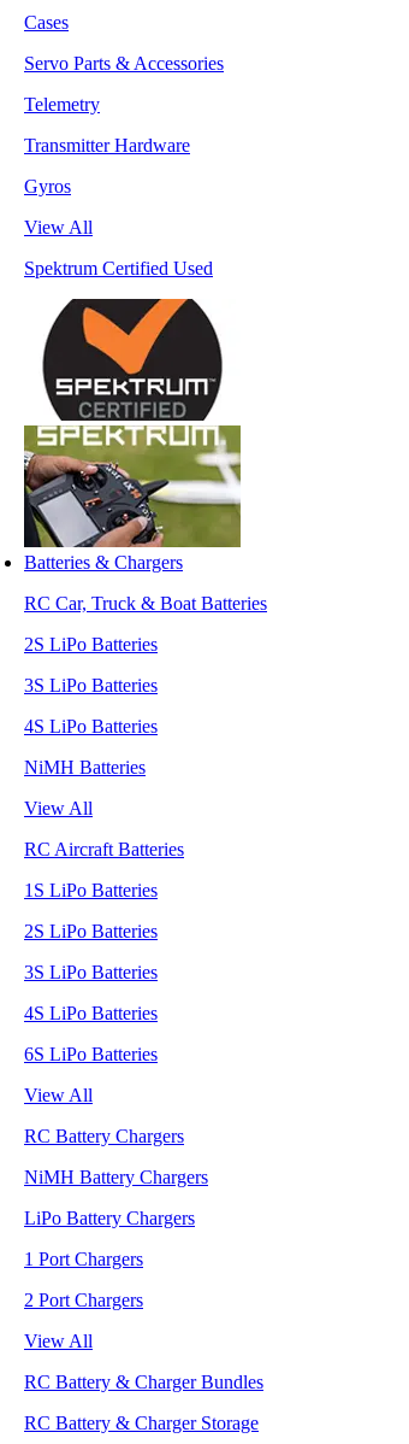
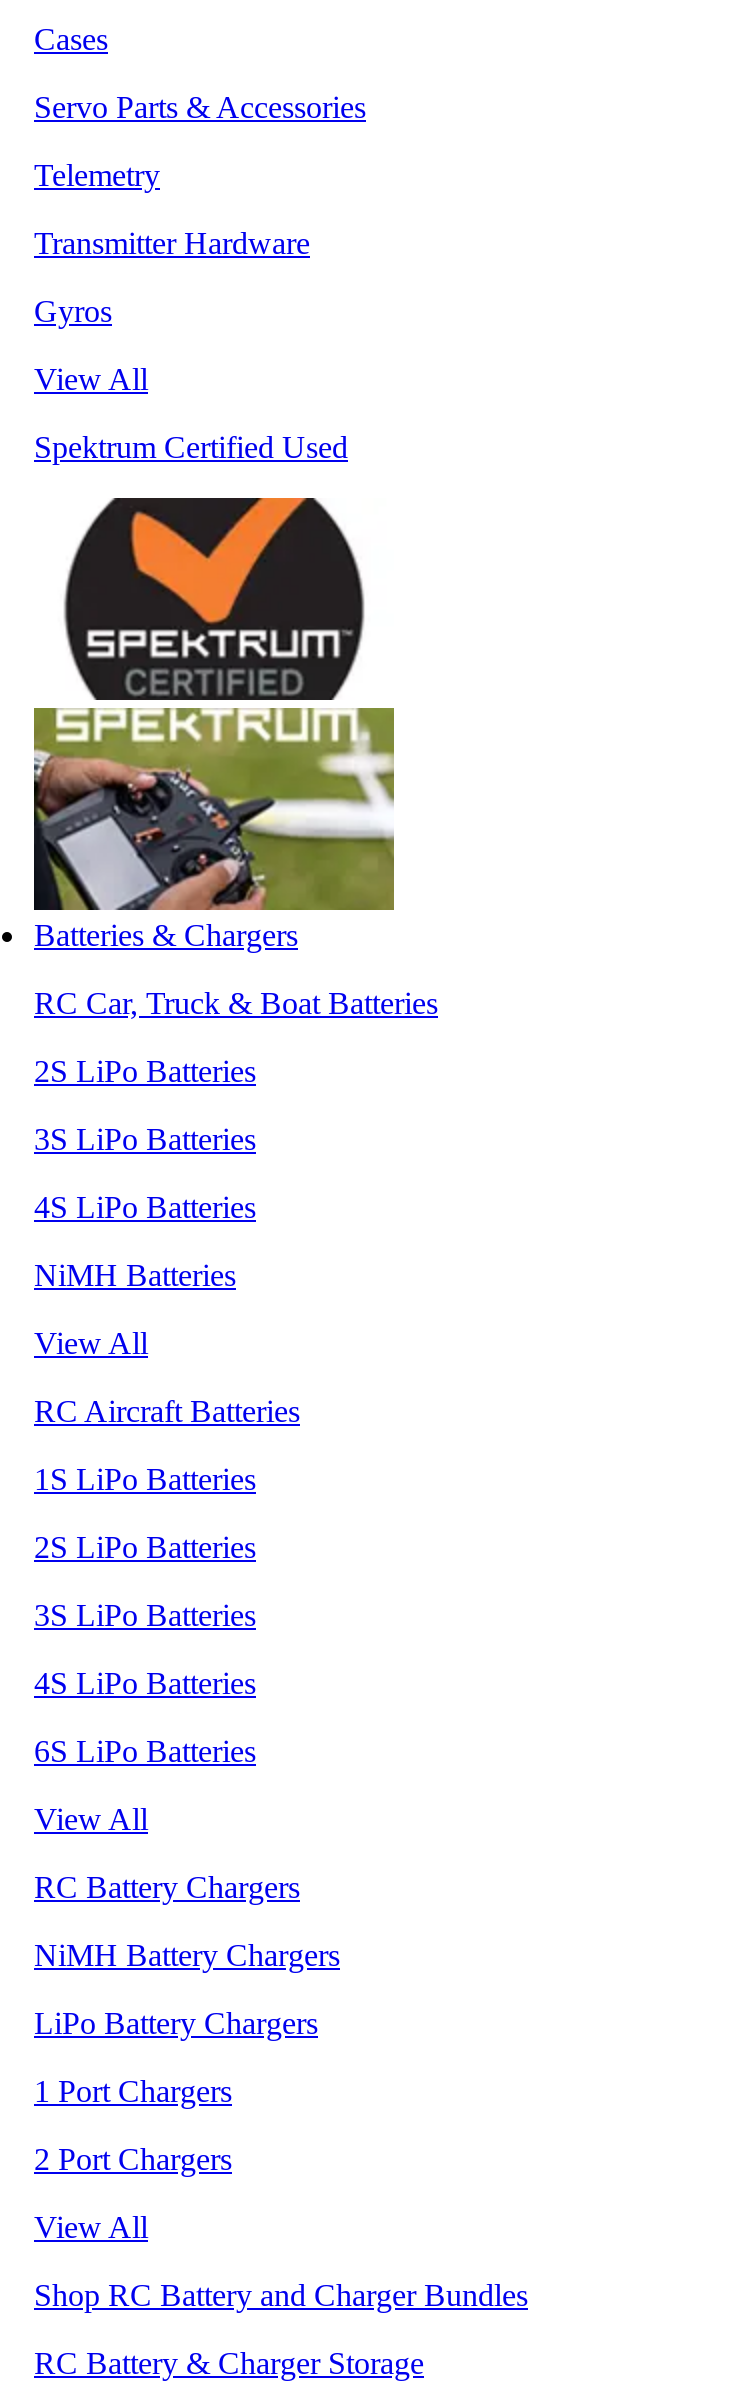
- RC Battery & Charger Bundles
+ Shop RC Battery and Charger Bundles
